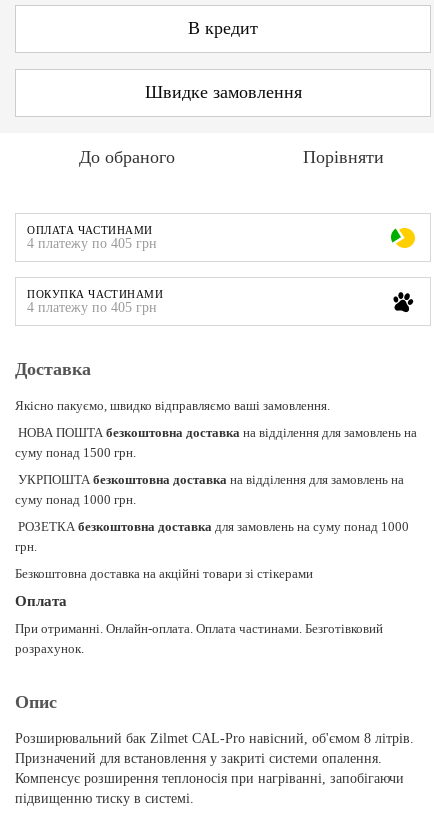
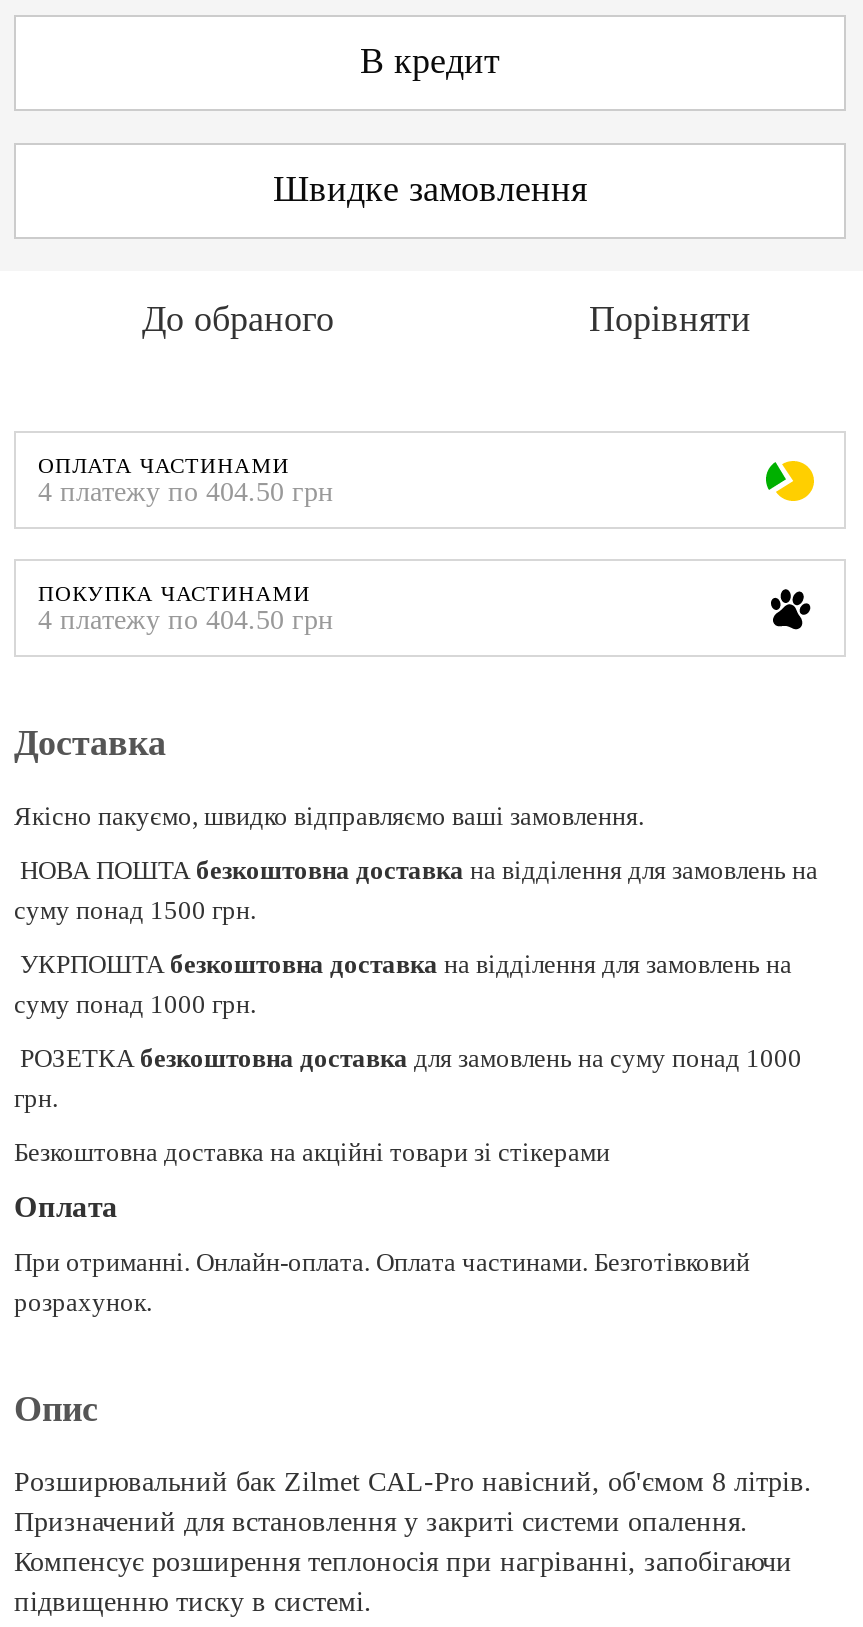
- 4 платежу по 405 грн
+ 4 платежу по 404.50 грн

- 4 платежу по 405 грн
+ 4 платежу по 404.50 грн
